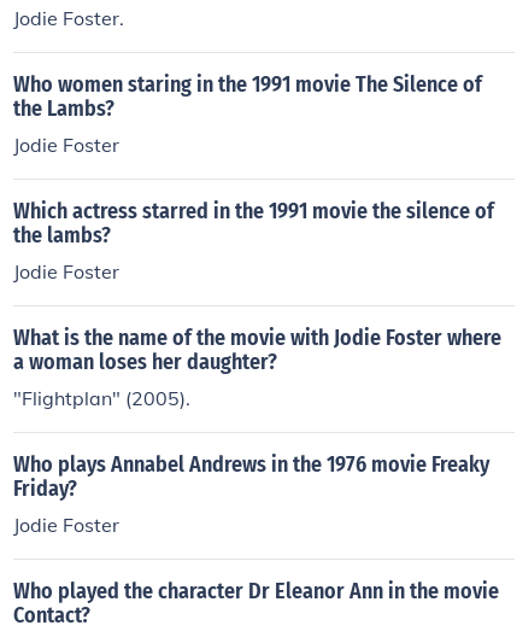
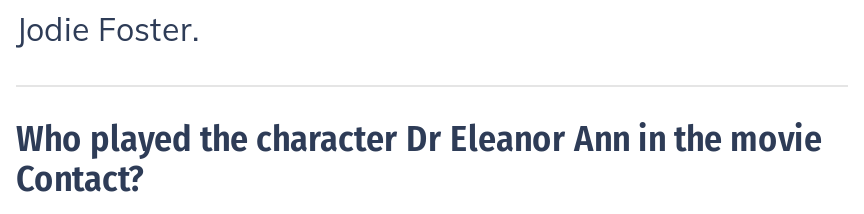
- Who women staring in the 1991 movie The Silence of
- the Lambs?
- Jodie Foster
- Which actress starred in the 1991 movie the silence of
- the lambs?
- Jodie Foster
- What is the name of the movie with Jodie Foster where
- a woman loses her daughter?
- "Flightplan" (2005).
- Who plays Annabel Andrews in the 1976 movie Freaky
- Friday?
- Jodie Foster
